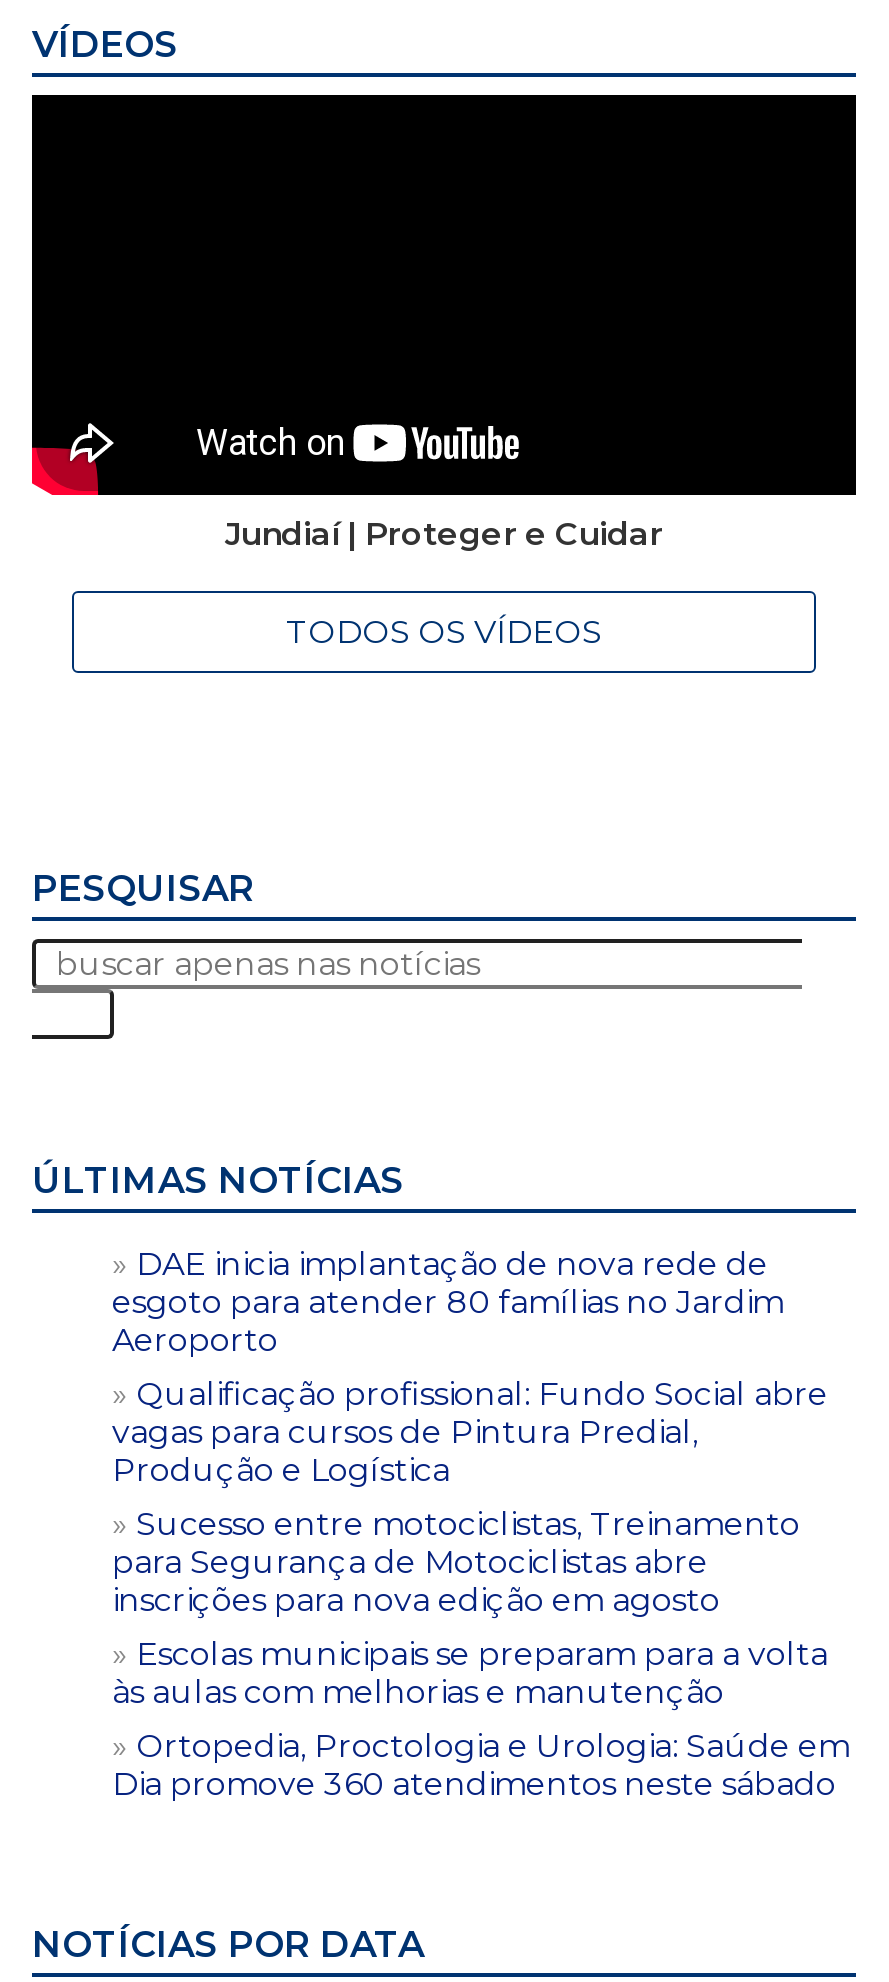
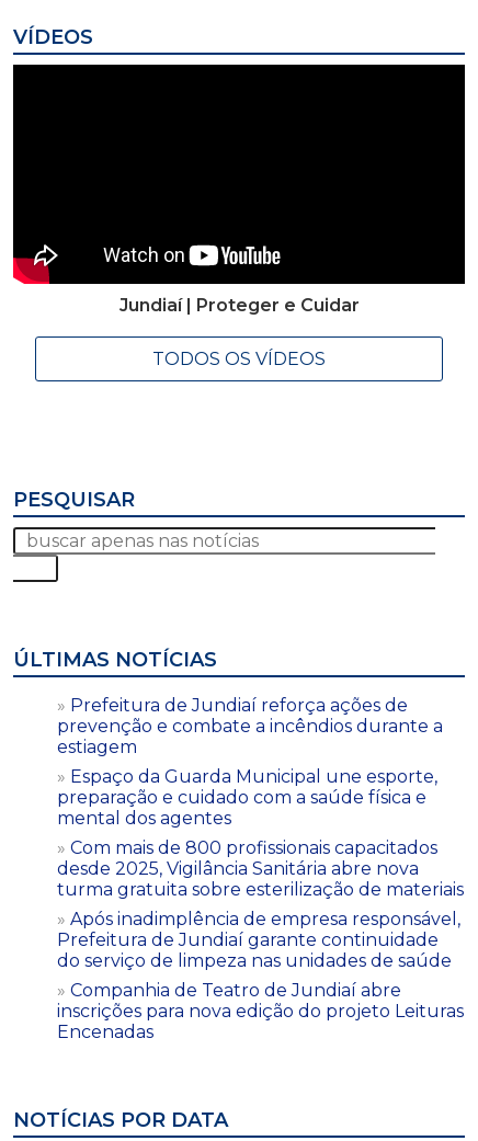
- DAE inicia implantação de nova rede de
- esgoto para atender 80 famílias no Jardim
- Aeroporto
- Qualificação profissional: Fundo Social abre
- vagas para cursos de Pintura Predial,
- Produção e Logística
- Sucesso entre motociclistas, Treinamento
- para Segurança de Motociclistas abre
- inscrições para nova edição em agosto
- Escolas municipais se preparam para a volta
- às aulas com melhorias e manutenção
- Ortopedia, Proctologia e Urologia: Saúde em
- Dia promove 360 atendimentos neste sábado
+ Prefeitura de Jundiaí reforça ações de
+ prevenção e combate a incêndios durante a
+ estiagem
+ Espaço da Guarda Municipal une esporte,
+ preparação e cuidado com a saúde física e
+ mental dos agentes
+ Com mais de 800 profissionais capacitados
+ desde 2025, Vigilância Sanitária abre nova
+ turma gratuita sobre esterilização de materiais
+ Após inadimplência de empresa responsável,
+ Prefeitura de Jundiaí garante continuidade
+ do serviço de limpeza nas unidades de saúde
+ Companhia de Teatro de Jundiaí abre
+ inscrições para nova edição do projeto Leituras
+ Encenadas
